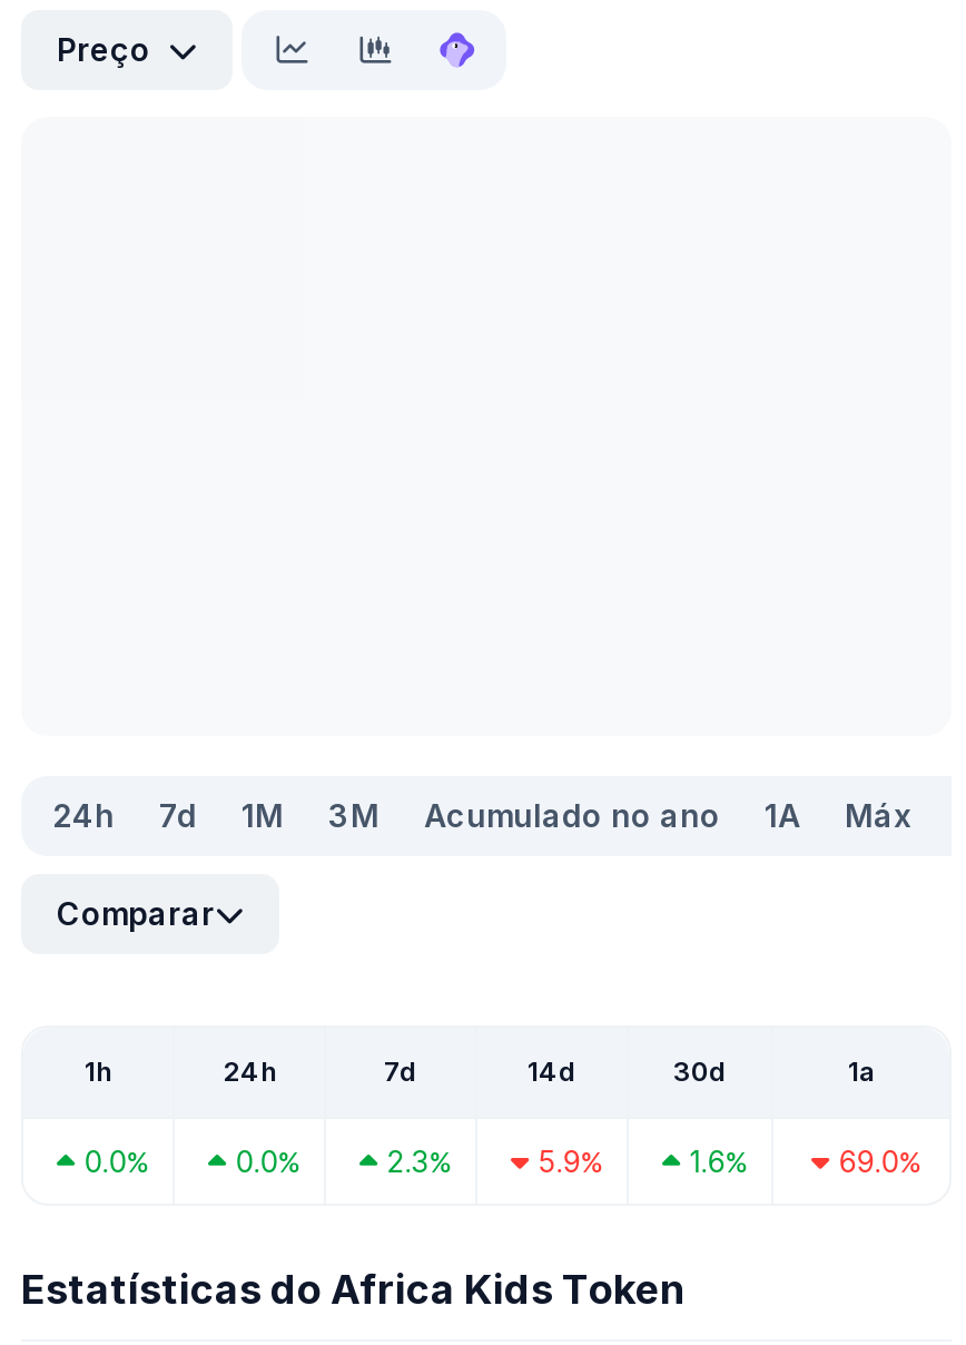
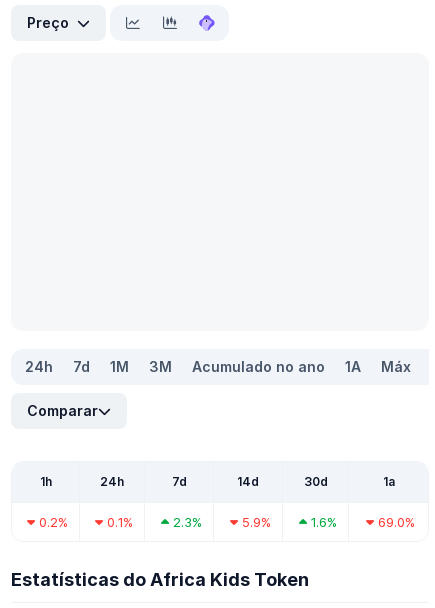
- 0.0%
+ 0.2%

- 0.0%
+ 0.1%
